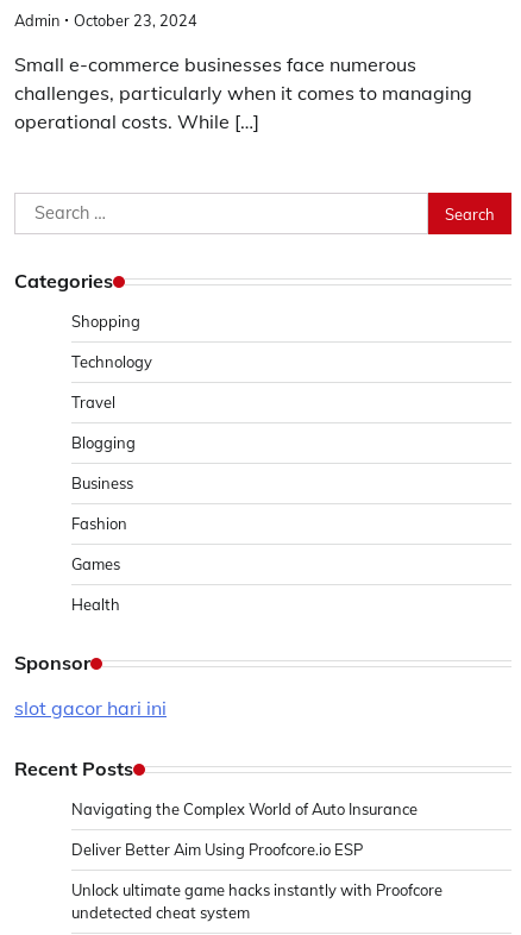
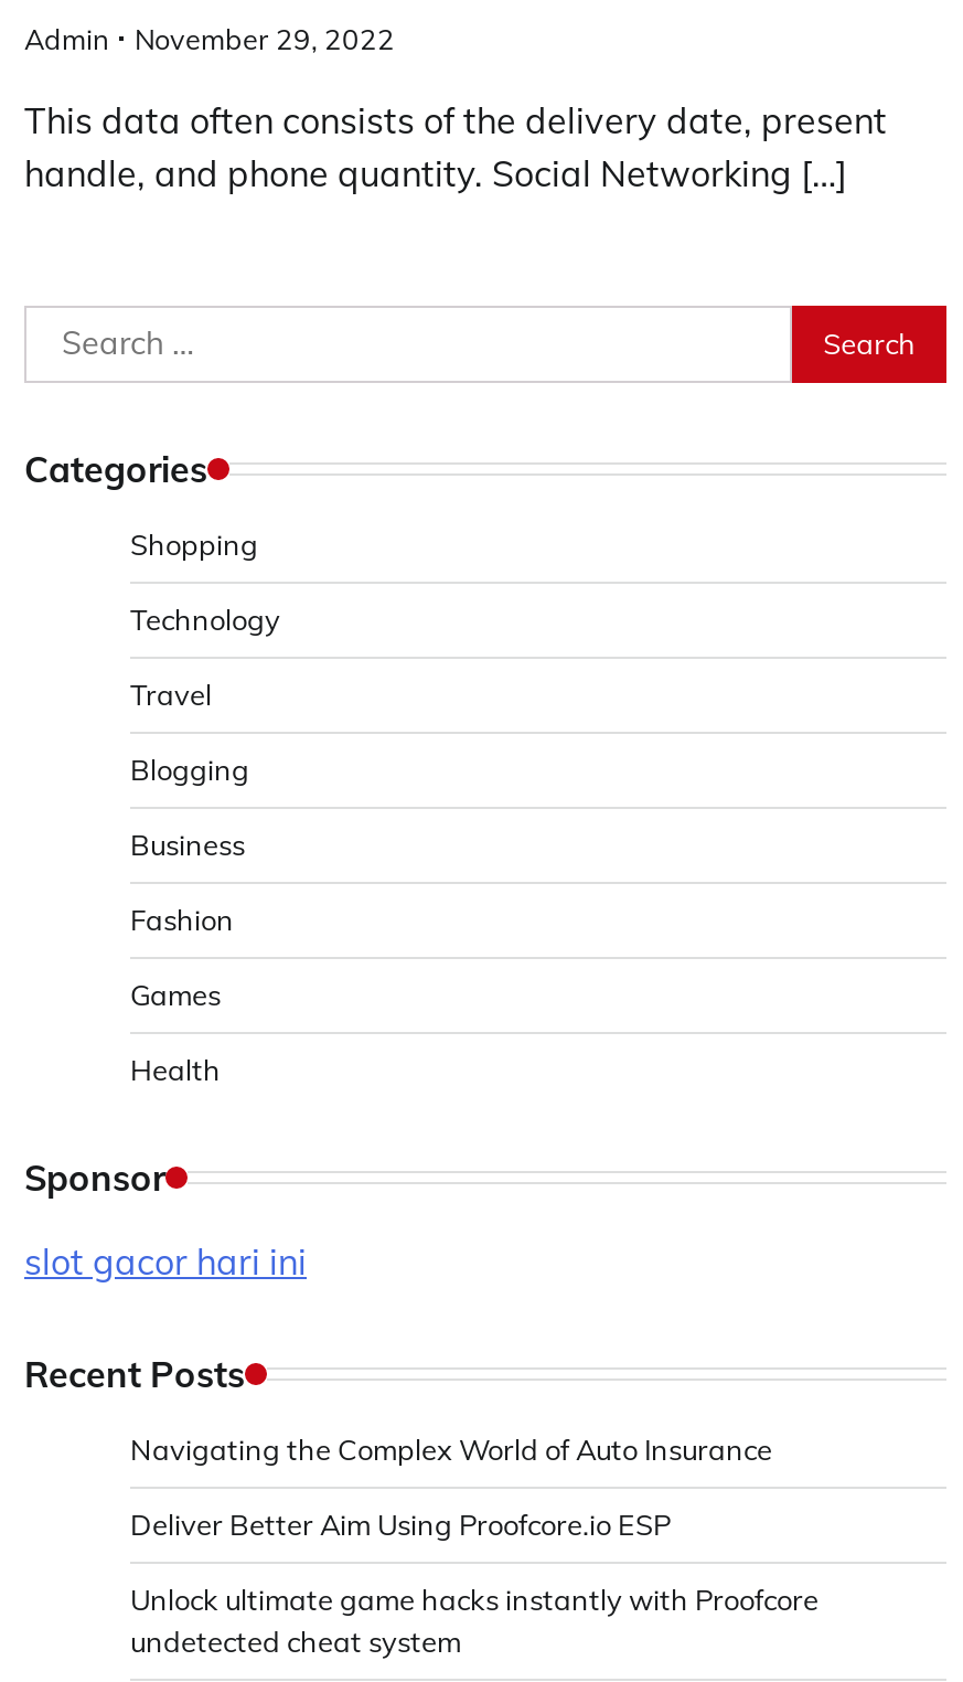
- Admin October 23, 2024
+ Admin November 29, 2022

- Small e-commerce businesses face numerous
- challenges, particularly when it comes to managing
- operational costs. While […]
+ This data often consists of the delivery date, present
+ handle, and phone quantity. Social Networking […]
